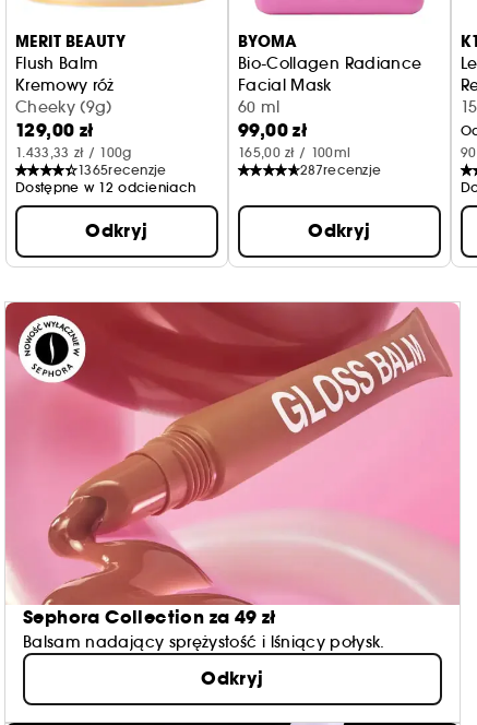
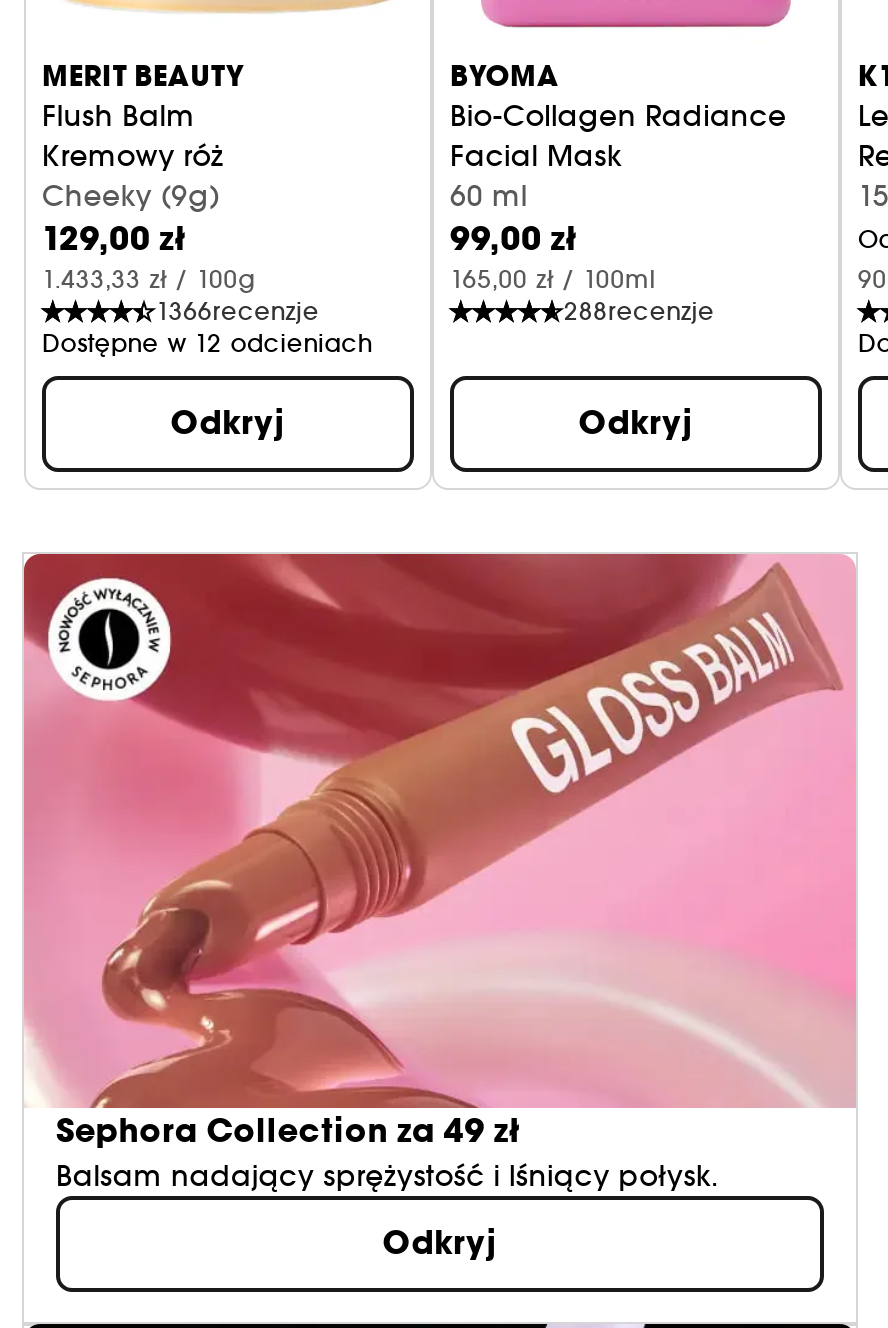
- 1365recenzje
+ 1366recenzje

- 287recenzje
+ 288recenzje
